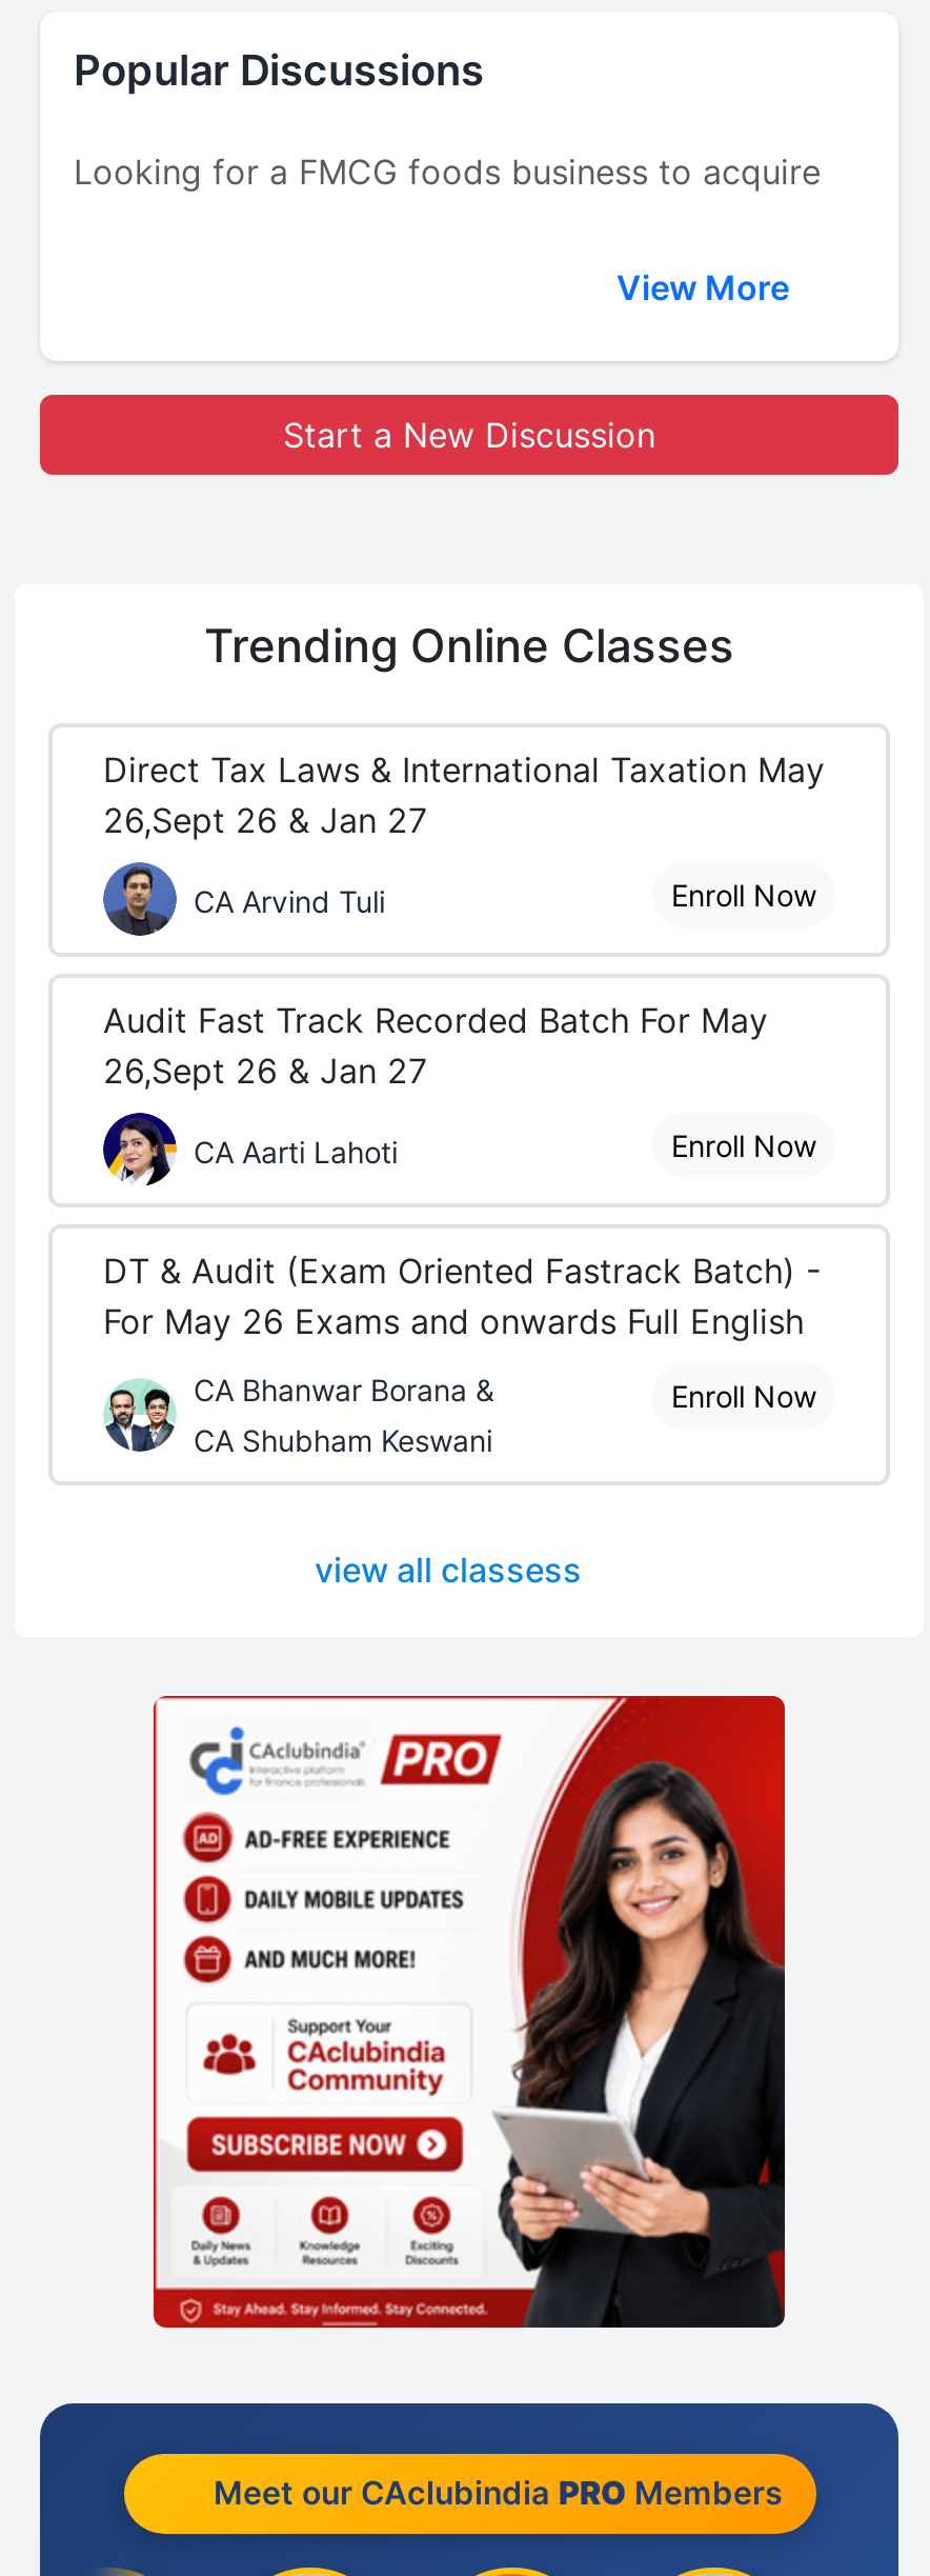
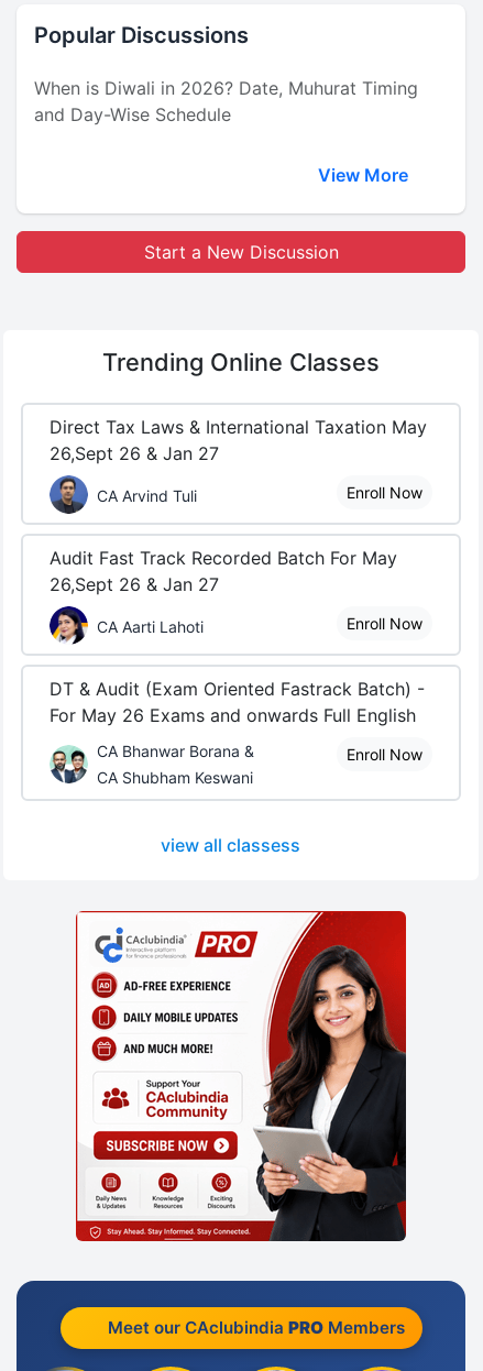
- Looking for a FMCG foods business to acquire
+ When is Diwali in 2026? Date, Muhurat Timing
+ and Day-Wise Schedule
